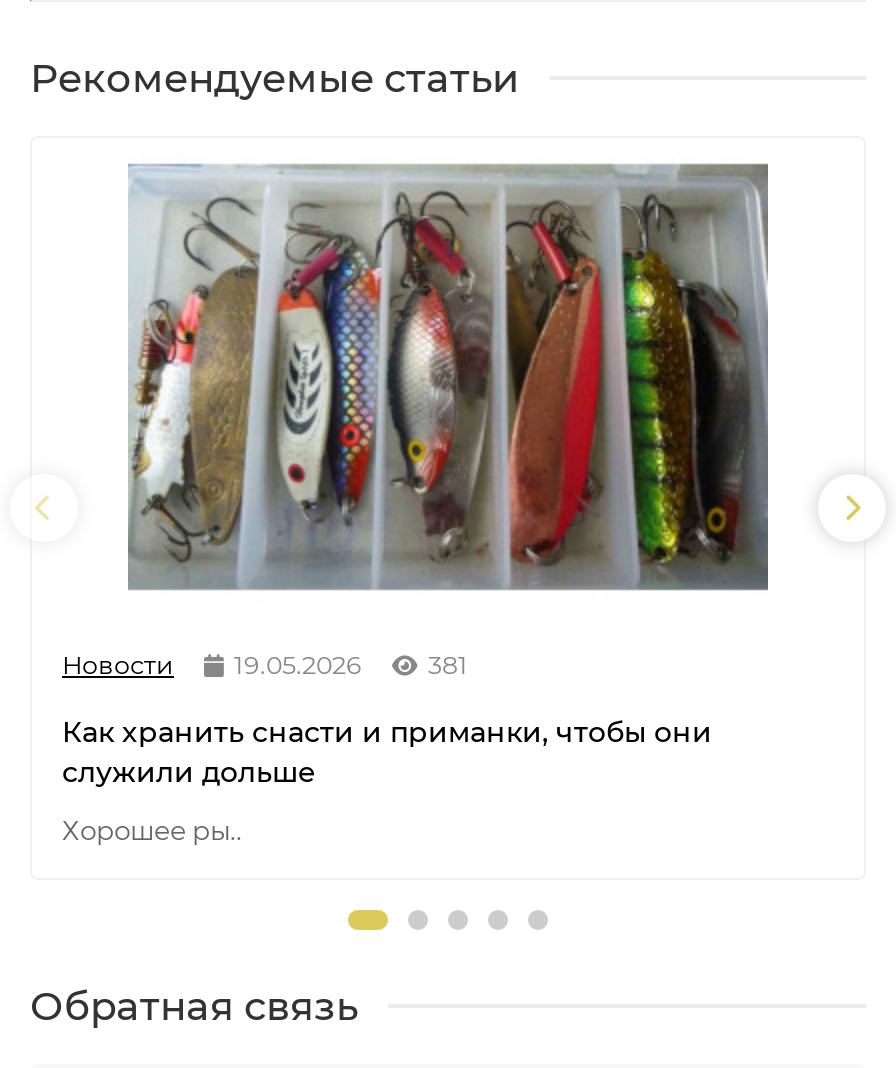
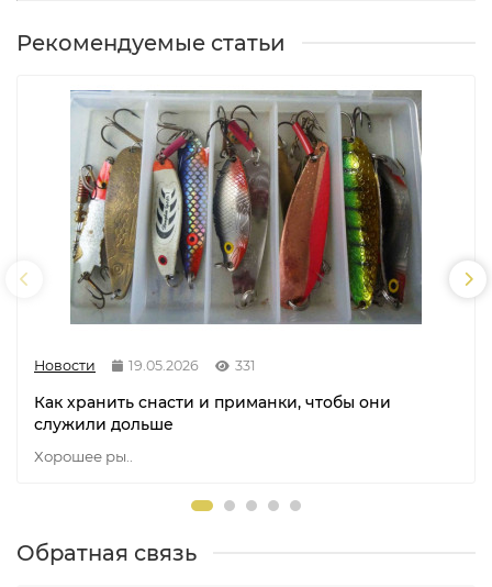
- 381
+ 331
